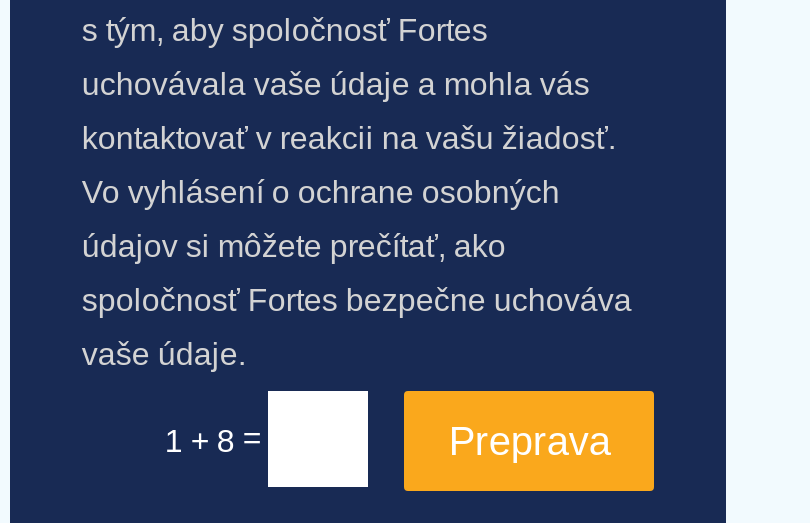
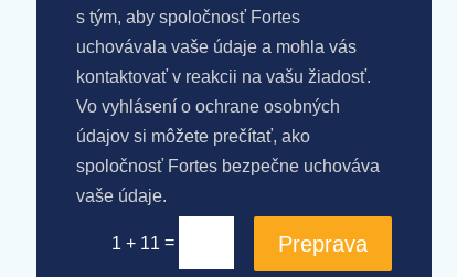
- 1 + 8 =
+ 1 + 11 =
